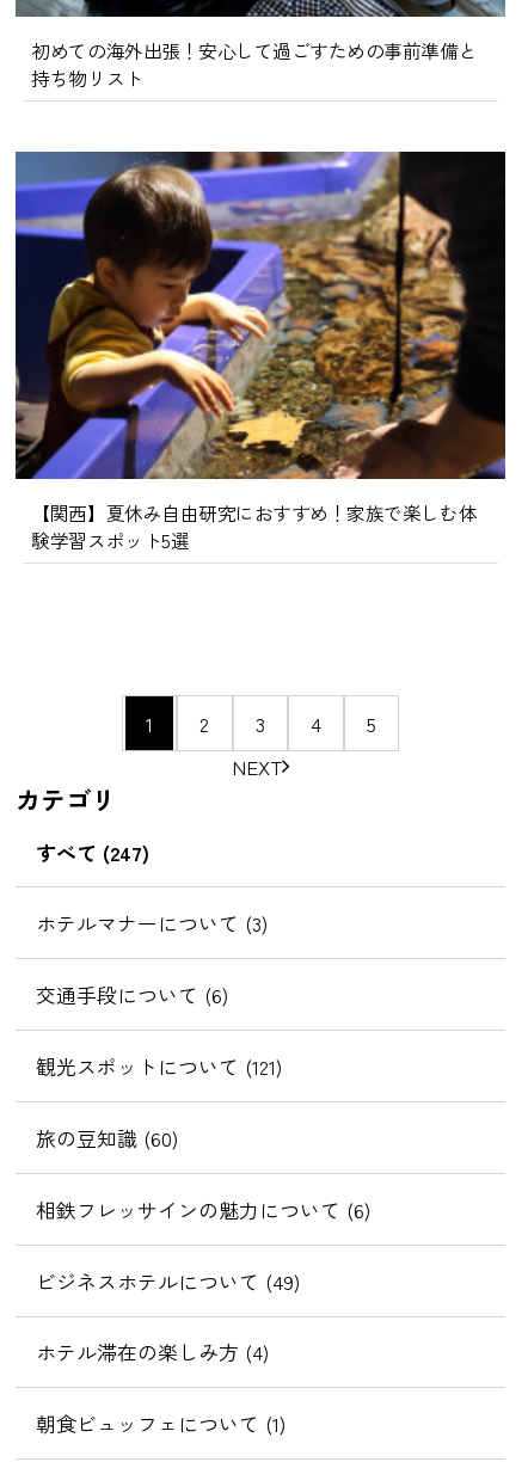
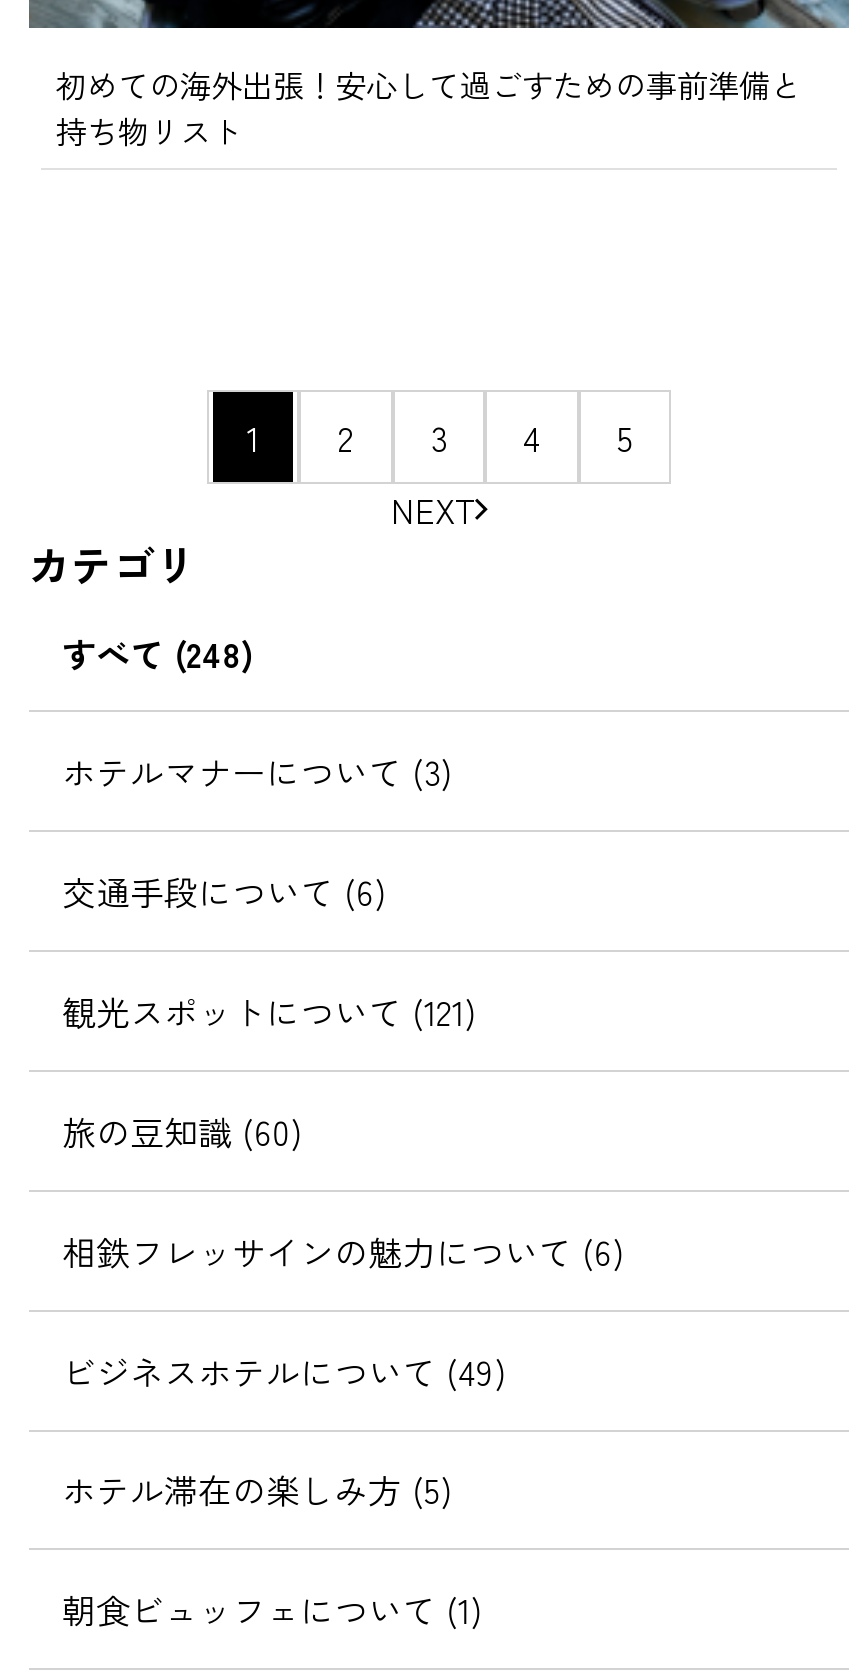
- [image]
- 【関西】夏休み自由研究におすすめ！家族で楽しむ体
- 験学習スポット5選

- すべて (247)
+ すべて (248)

- ホテル滞在の楽しみ方 (4)
+ ホテル滞在の楽しみ方 (5)
